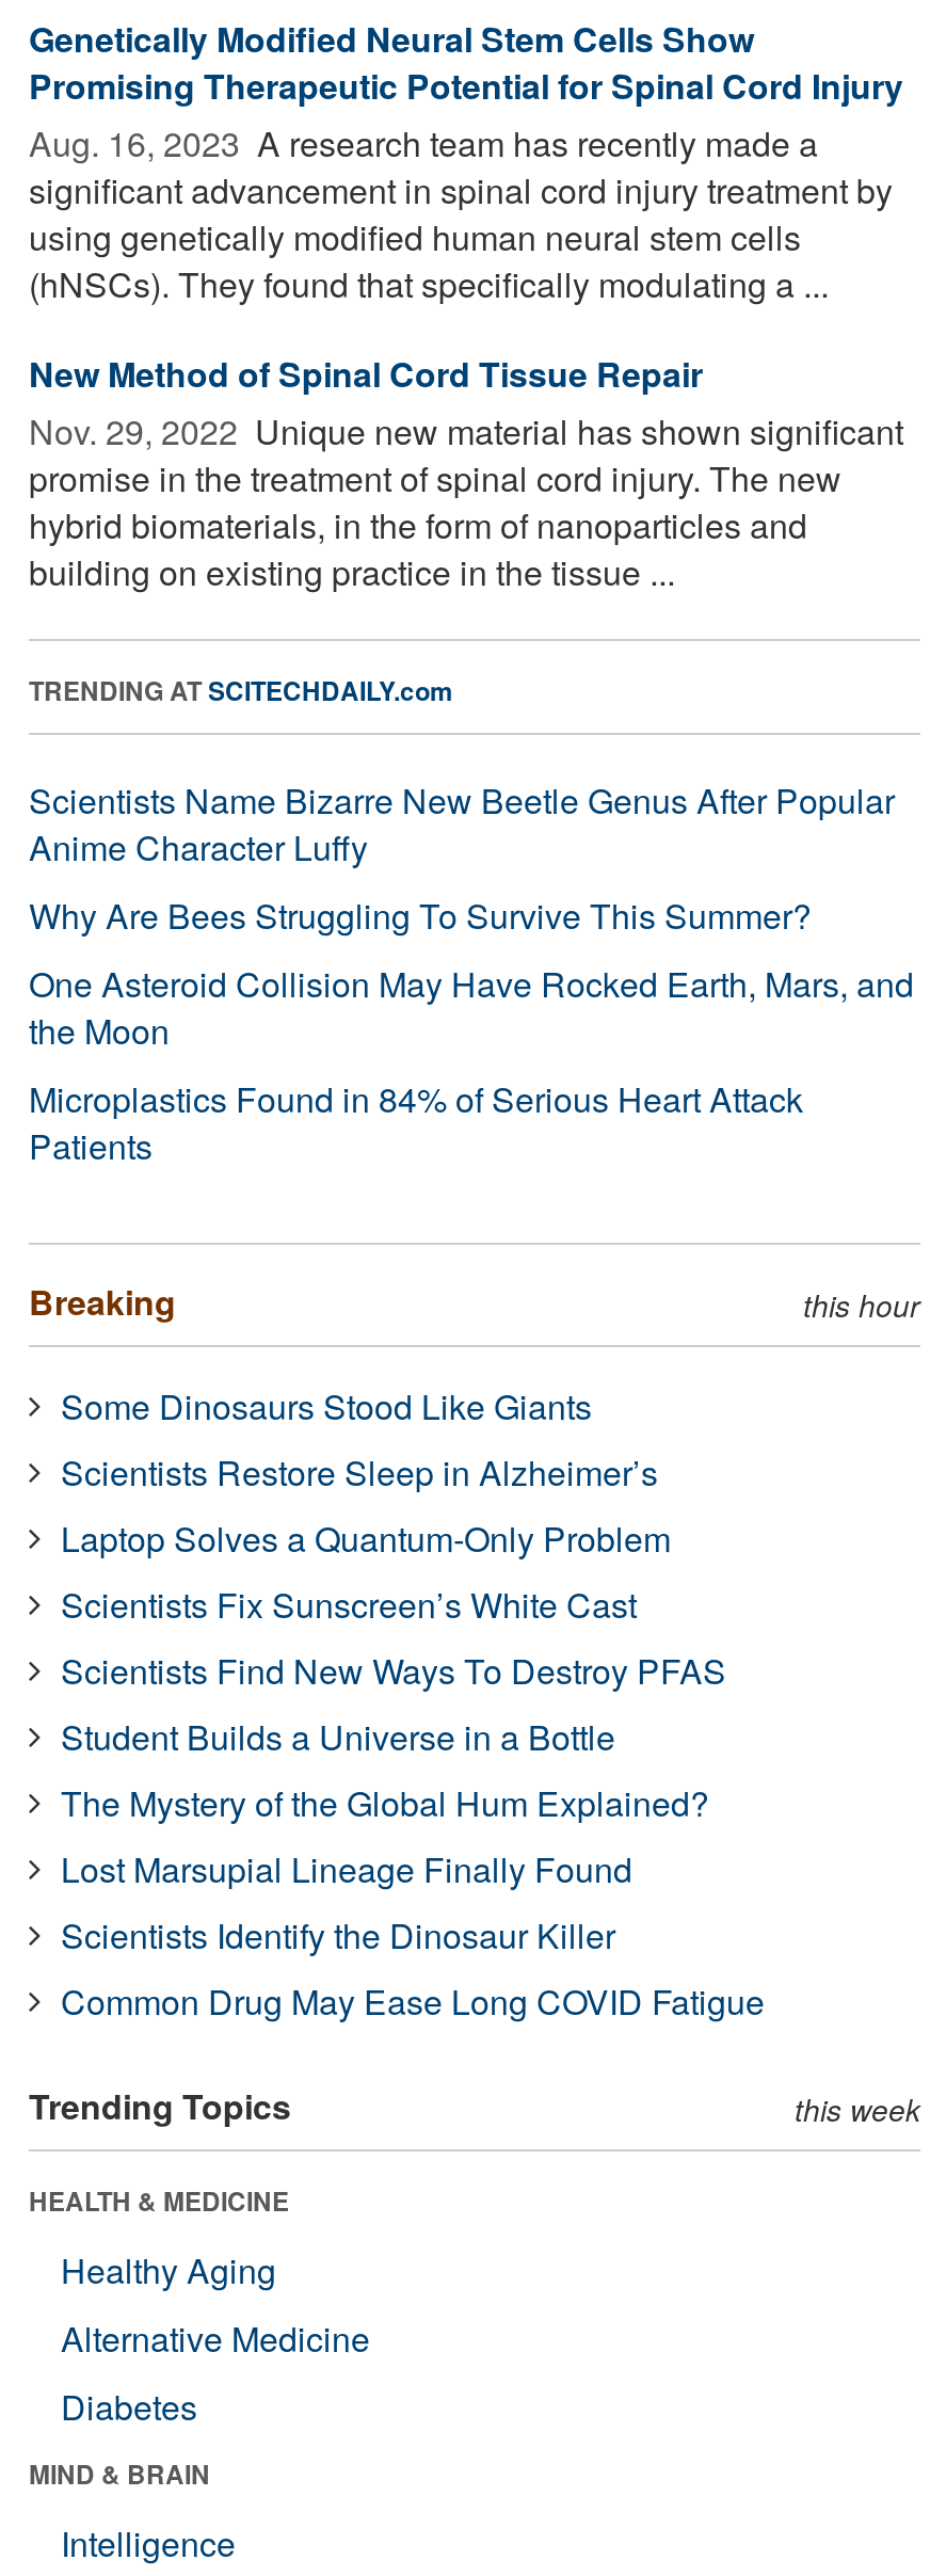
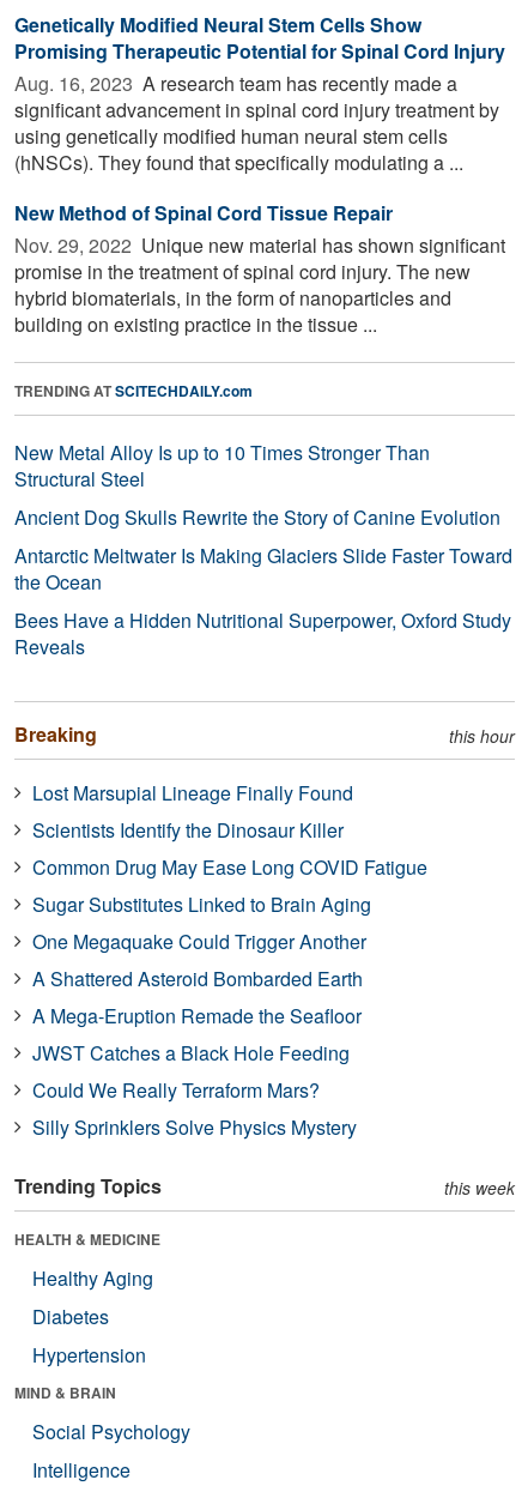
- Scientists Name Bizarre New Beetle Genus After Popular
- Anime Character Luffy
- Why Are Bees Struggling To Survive This Summer?
- One Asteroid Collision May Have Rocked Earth, Mars, and
- the Moon
- Microplastics Found in 84% of Serious Heart Attack
- Patients
+ New Metal Alloy Is up to 10 Times Stronger Than
+ Structural Steel
+ Ancient Dog Skulls Rewrite the Story of Canine Evolution
+ Antarctic Meltwater Is Making Glaciers Slide Faster Toward
+ the Ocean
+ Bees Have a Hidden Nutritional Superpower, Oxford Study
+ Reveals

- Some Dinosaurs Stood Like Giants
- Scientists Restore Sleep in Alzheimer’s
- Laptop Solves a Quantum-Only Problem
- Scientists Fix Sunscreen’s White Cast
- Scientists Find New Ways To Destroy PFAS
- Student Builds a Universe in a Bottle
- The Mystery of the Global Hum Explained?

moved up: Lost Marsupial Lineage Finally Found | Scientists Identify the Dinosaur Killer | Common Drug May Ease Long COVID Fatigue

+ Sugar Substitutes Linked to Brain Aging
+ One Megaquake Could Trigger Another
+ A Shattered Asteroid Bombarded Earth
+ A Mega-Eruption Remade the Seafloor
+ JWST Catches a Black Hole Feeding
+ Could We Really Terraform Mars?
+ Silly Sprinklers Solve Physics Mystery

- Alternative Medicine

moved up: Diabetes

+ Hypertension

+ Social Psychology
